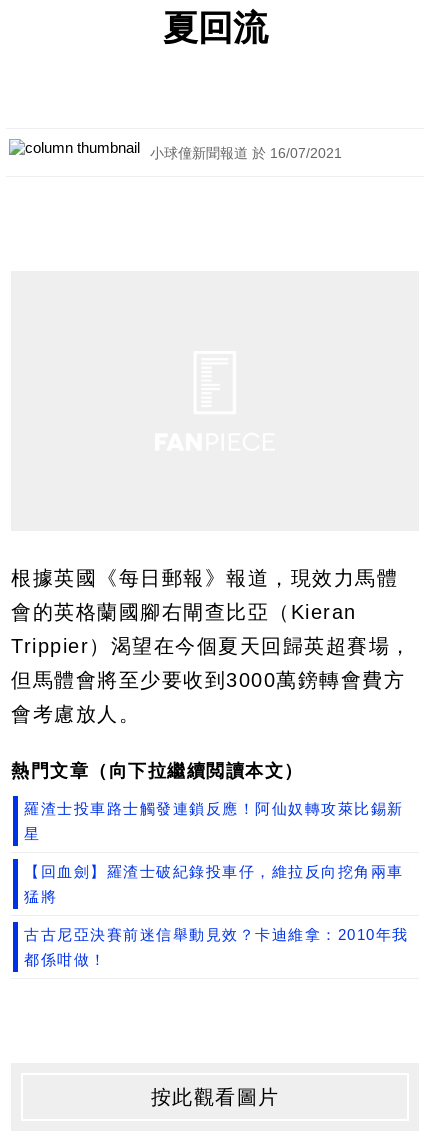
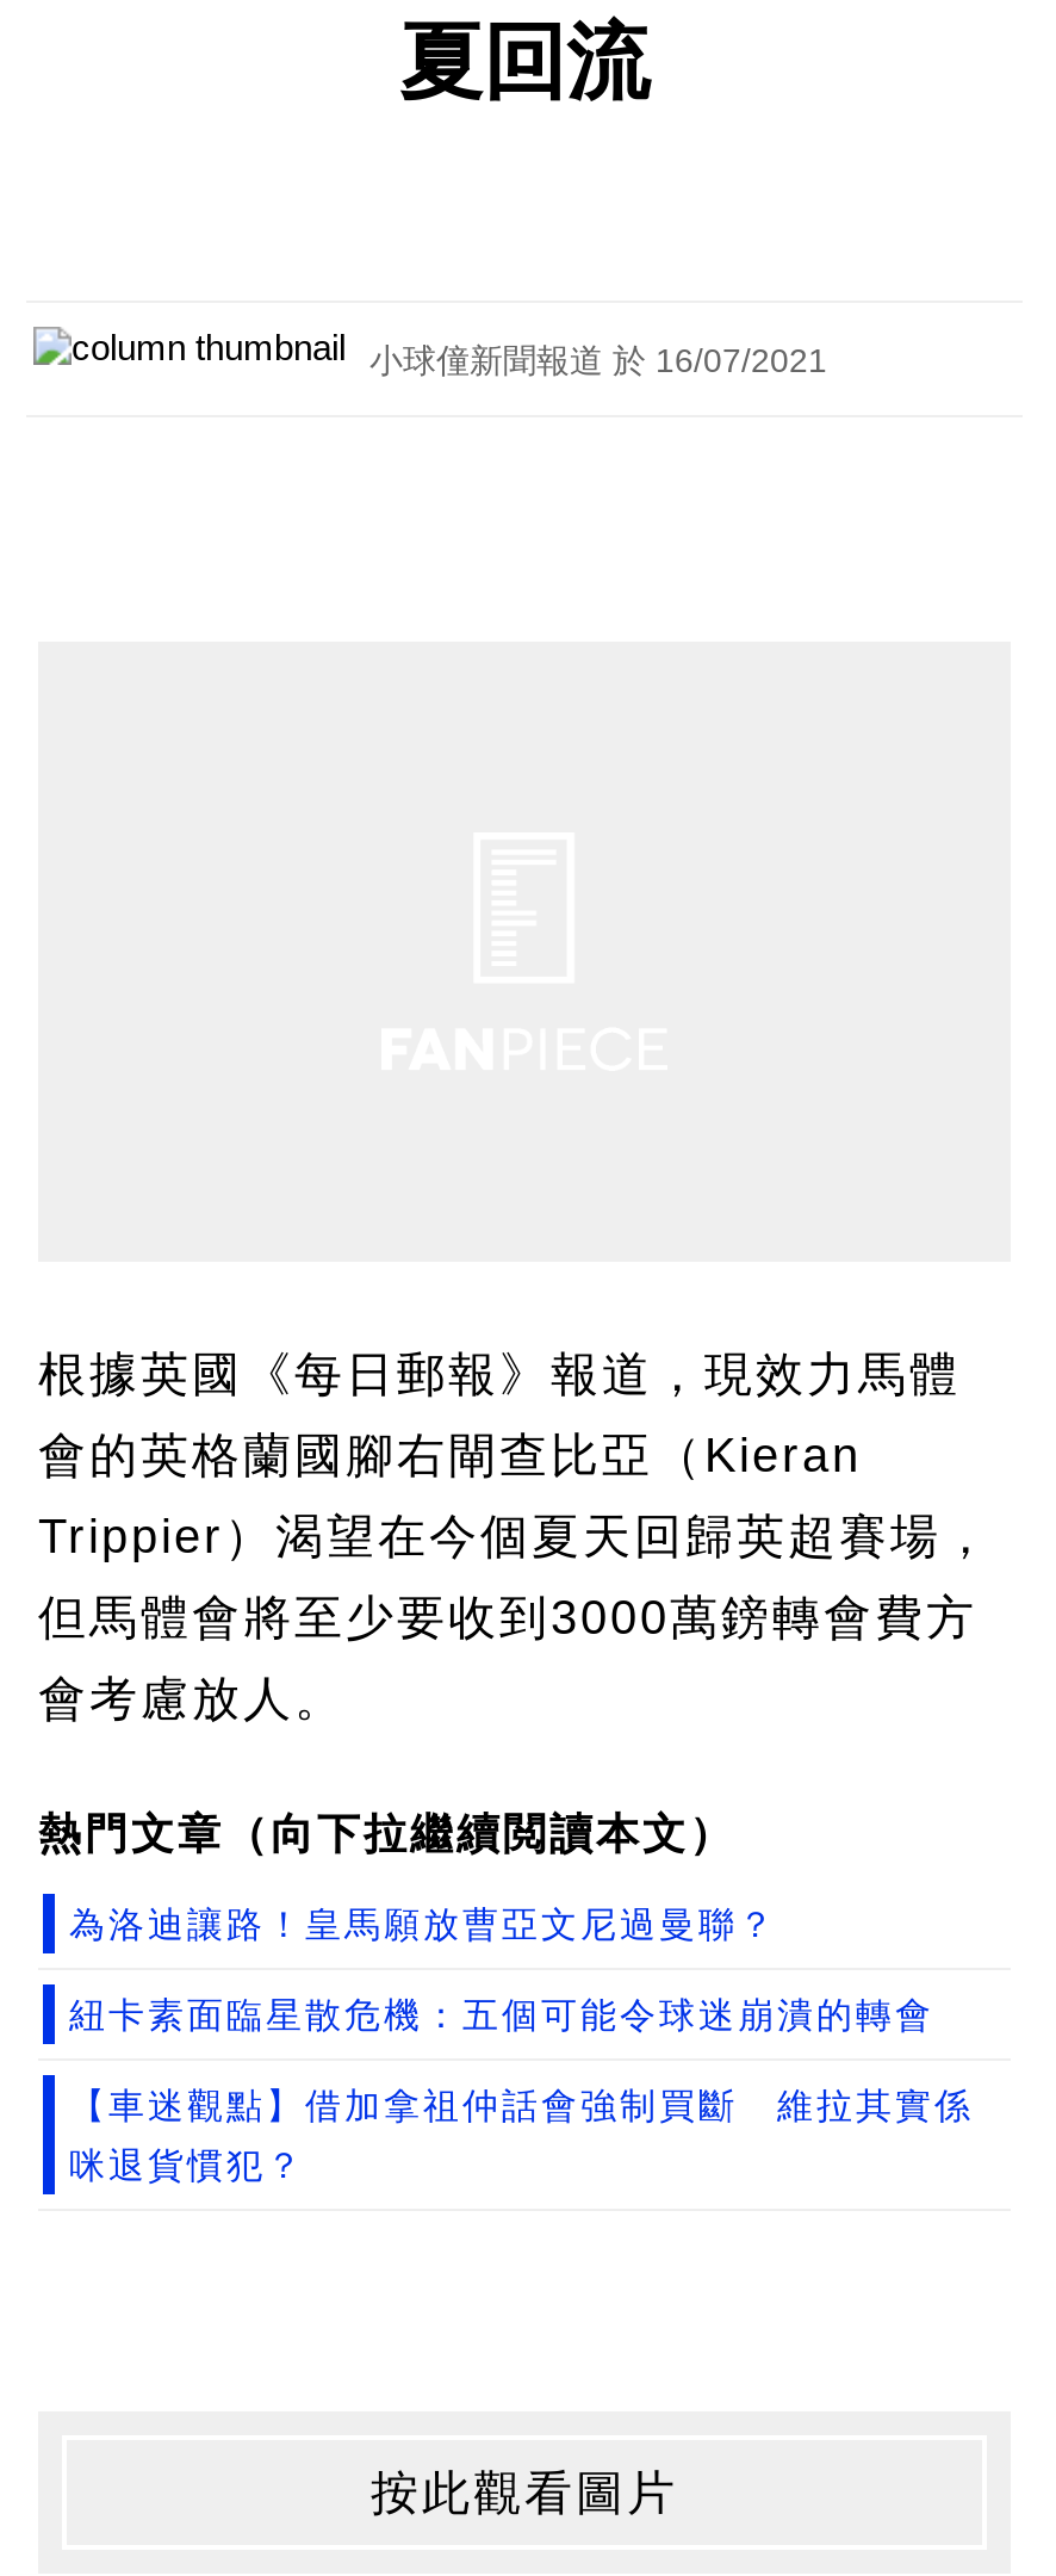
- 羅渣士投車路士觸發連鎖反應！阿仙奴轉攻萊比錫新
- 星
- 【回血劍】羅渣士破紀錄投車仔，維拉反向挖角兩車
- 猛將
- 古古尼亞決賽前迷信舉動見效？卡迪維拿：2010年我
- 都係咁做！
+ 為洛迪讓路！皇馬願放曹亞文尼過曼聯？
+ 紐卡素面臨星散危機：五個可能令球迷崩潰的轉會
+ 【車迷觀點】借加拿祖仲話會強制買斷 維拉其實係
+ 咪退貨慣犯？
